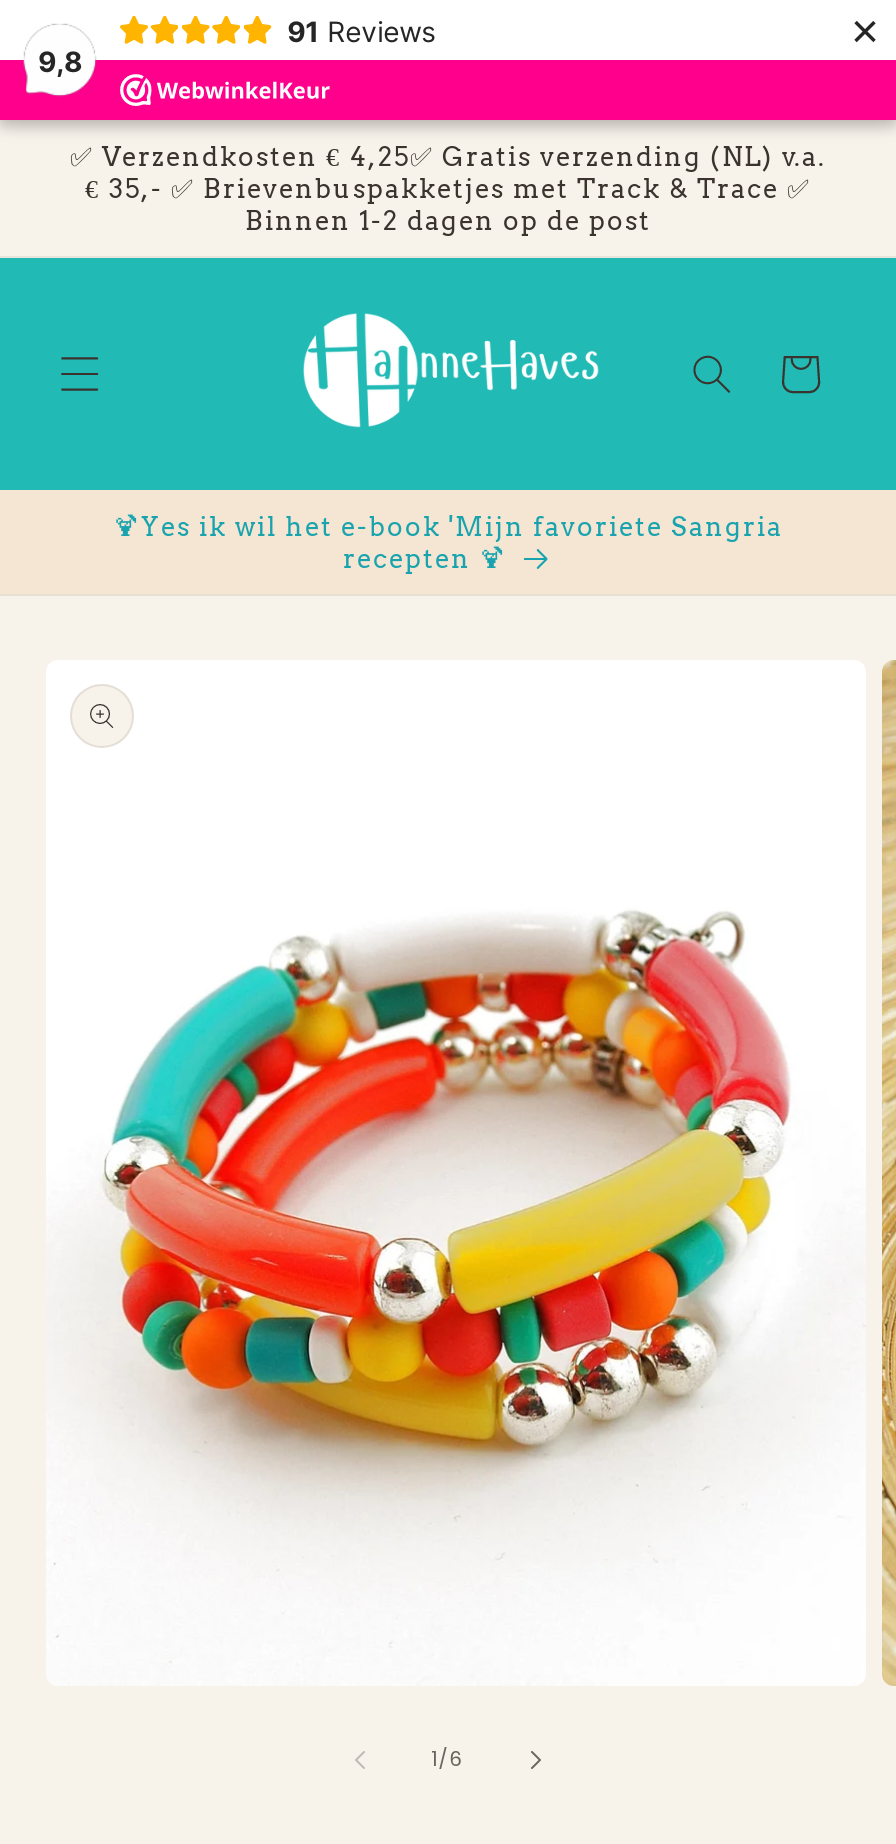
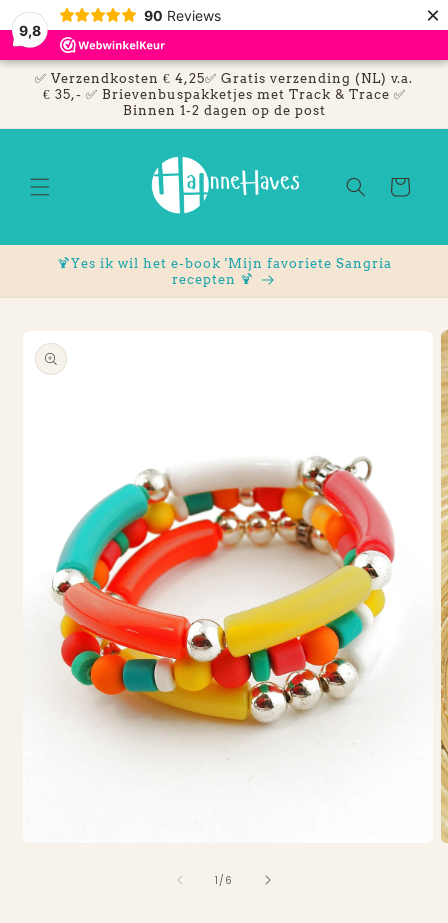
- 91 Reviews
+ 90 Reviews
